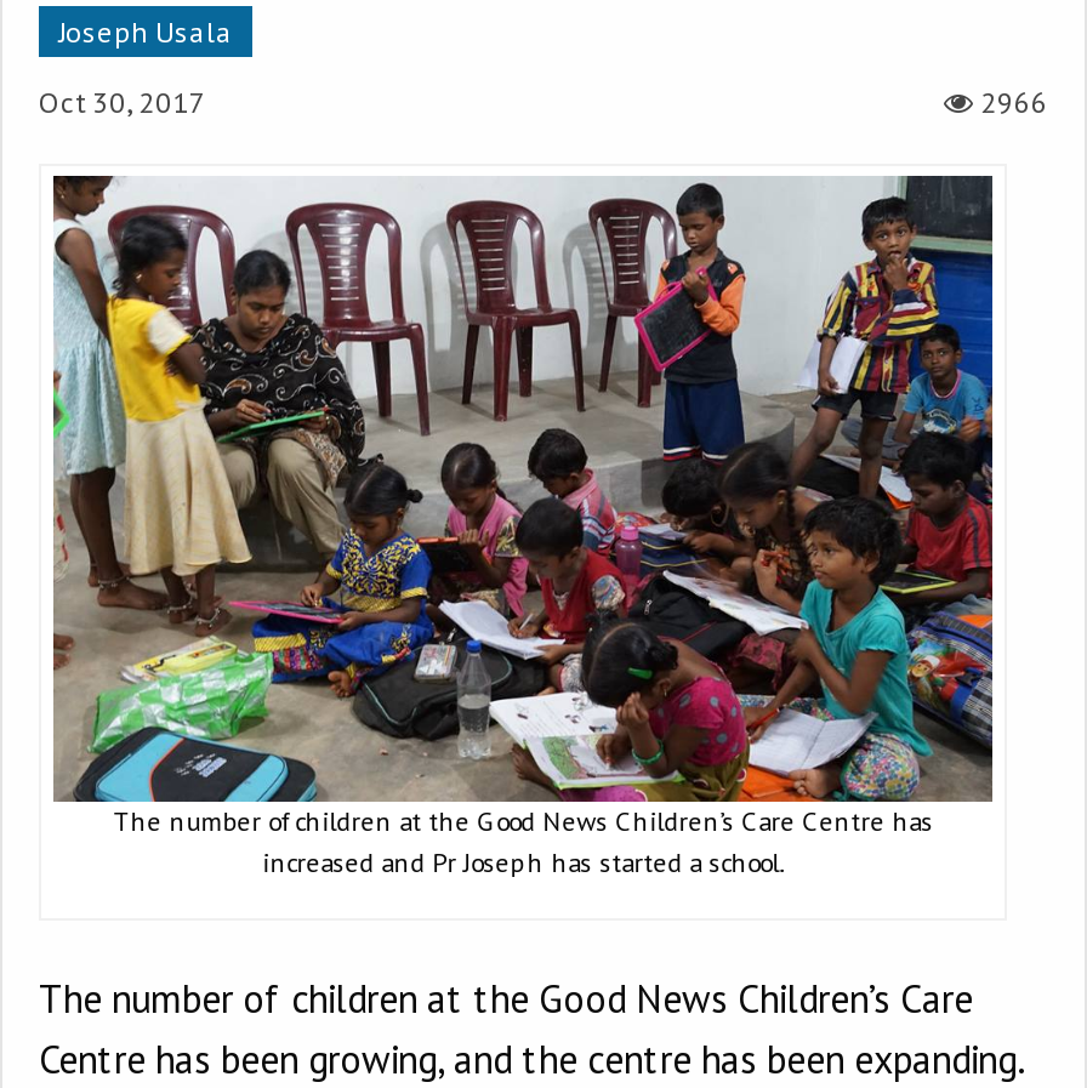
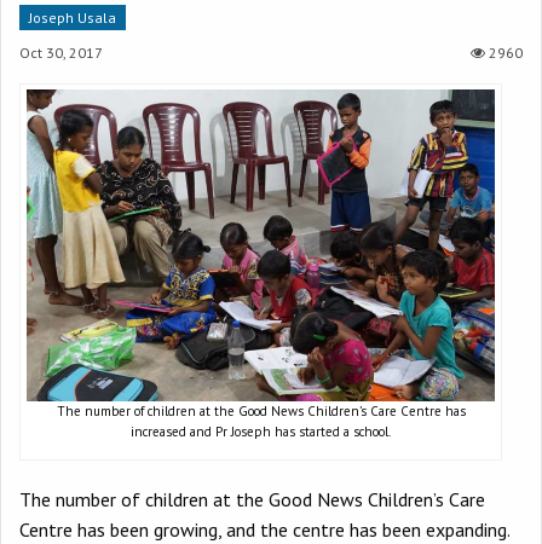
- 2966
+ 2960
